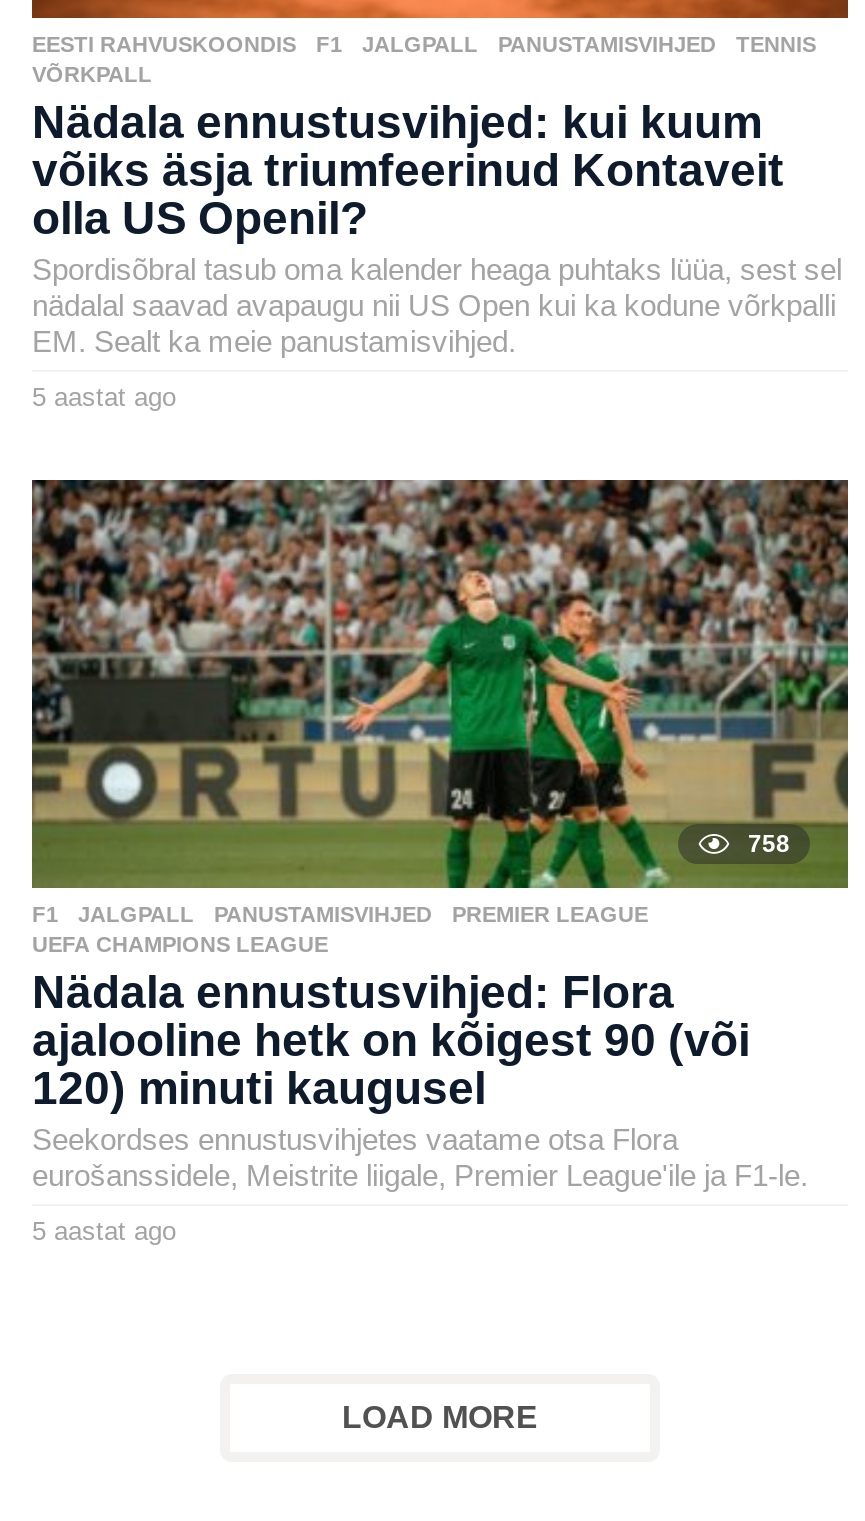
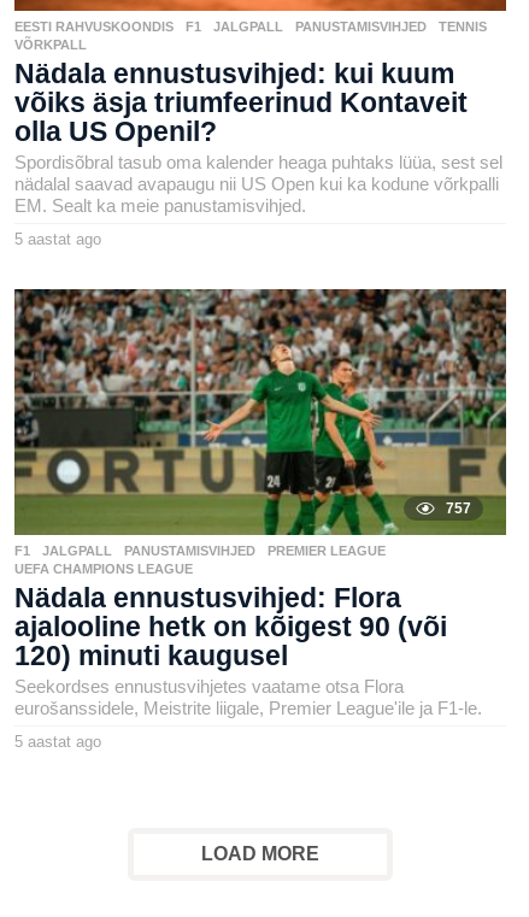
- 758
+ 757
